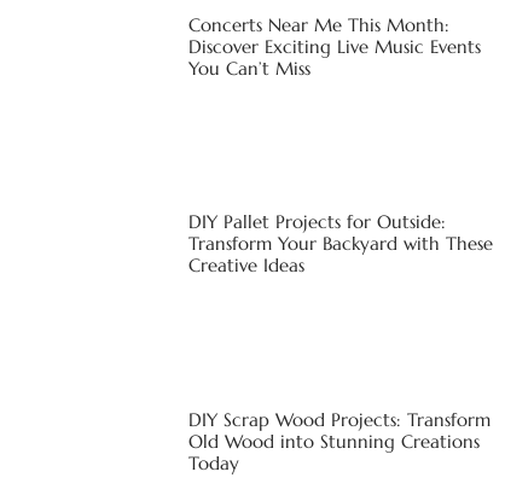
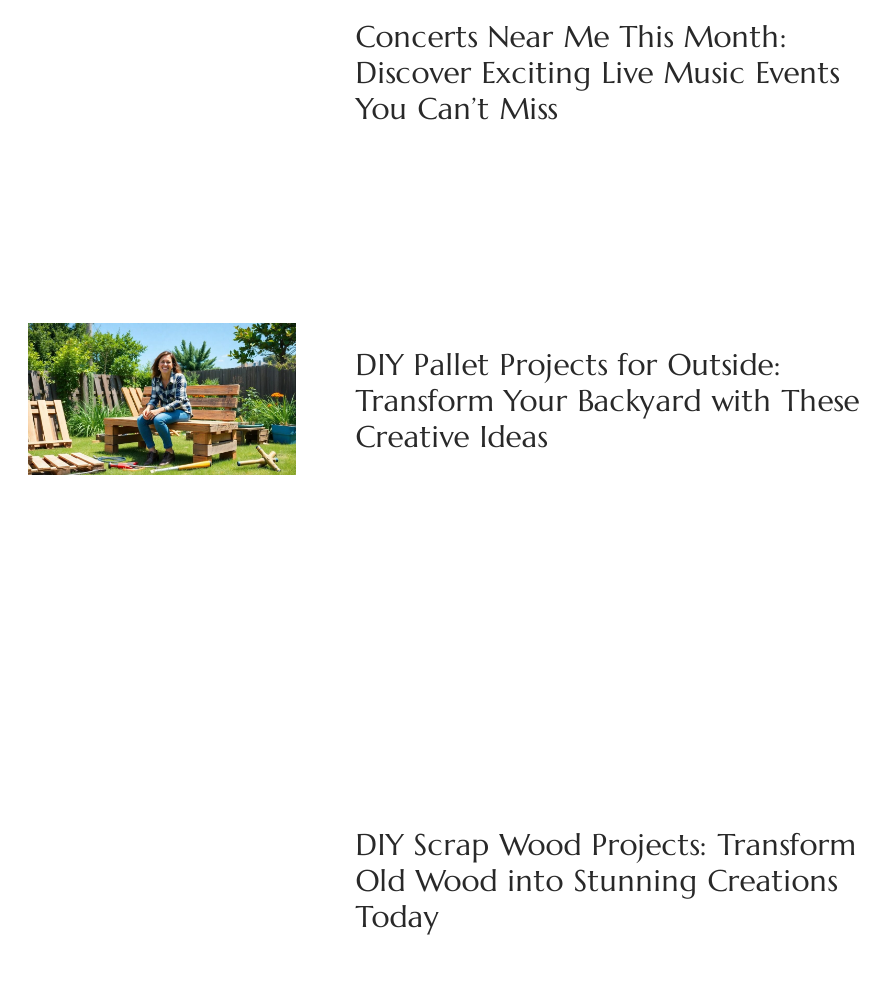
+ [image]
